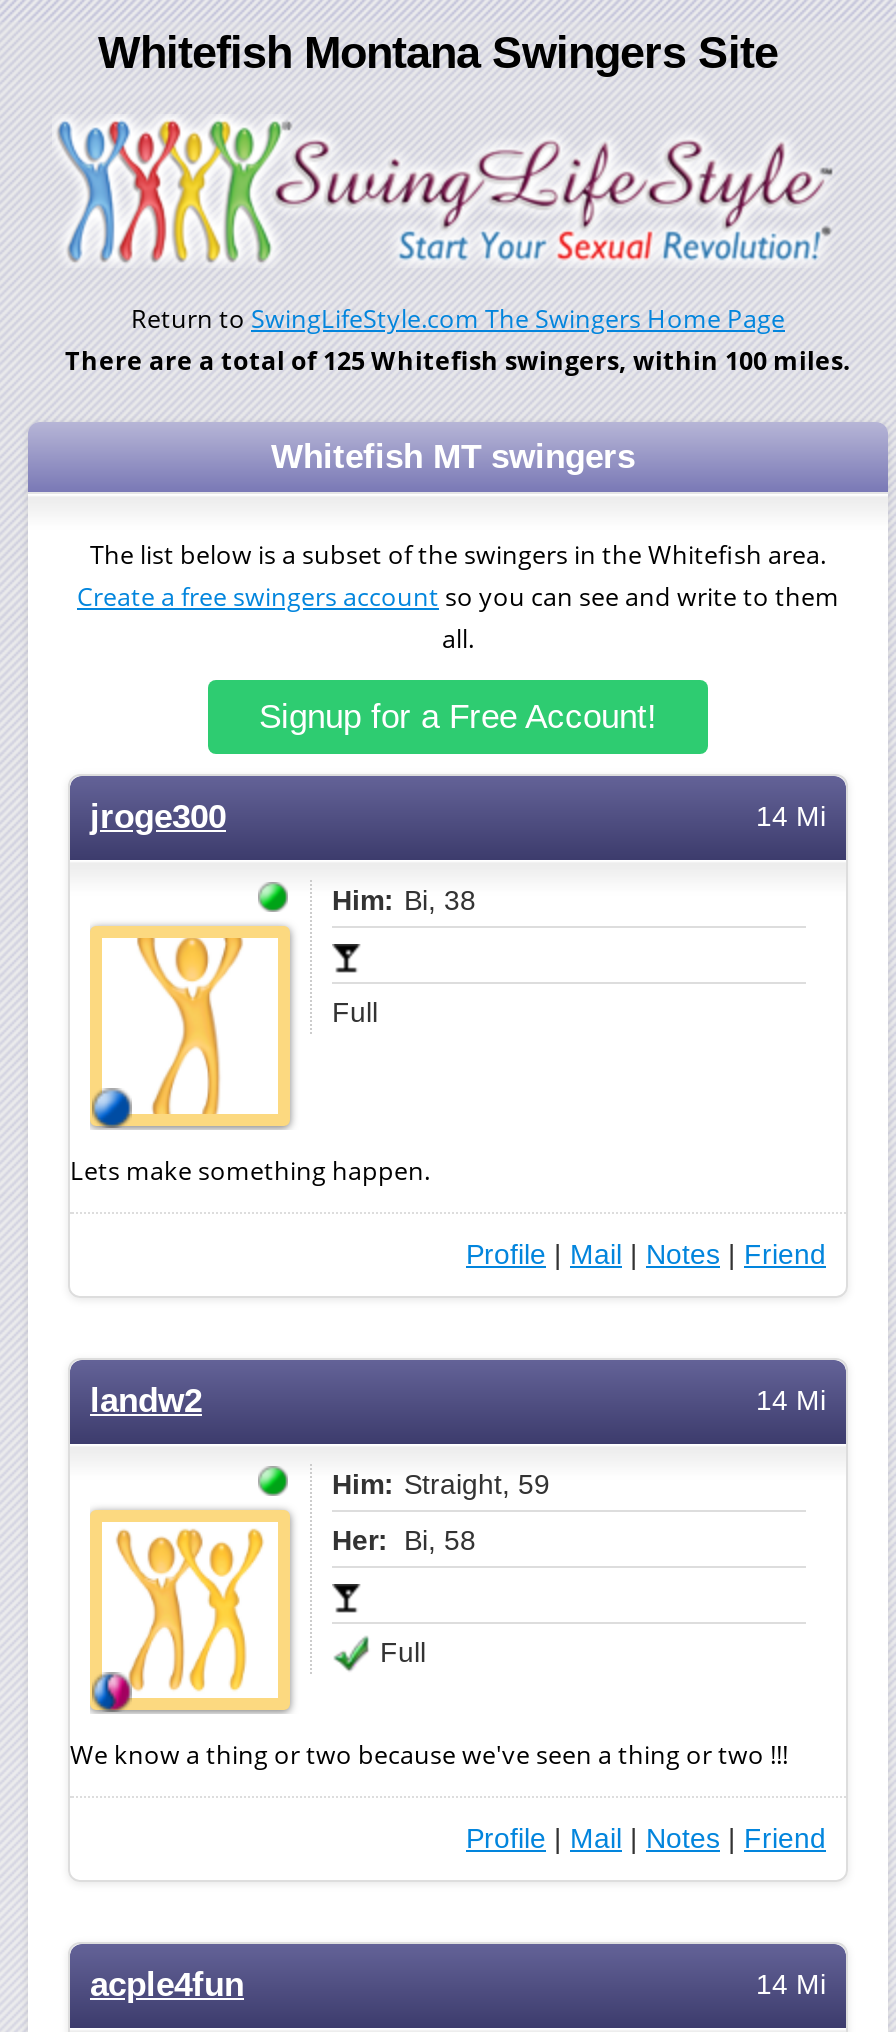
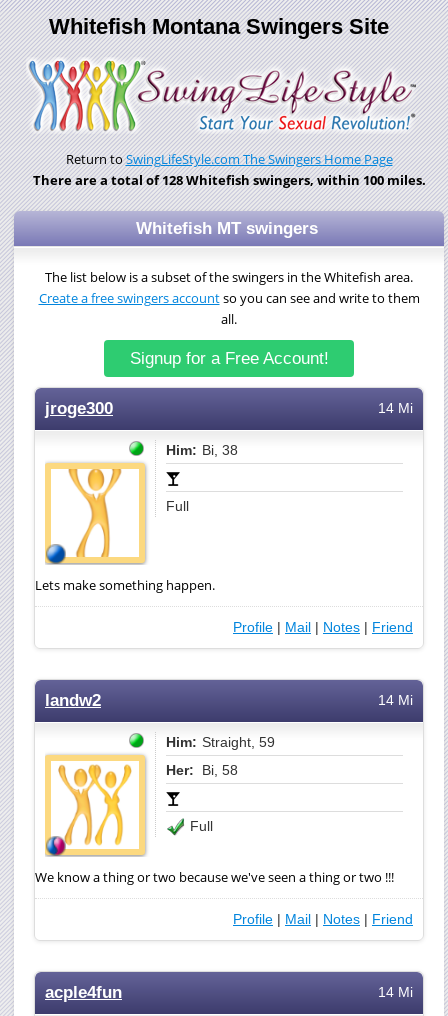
- There are a total of 125 Whitefish swingers, within 100 miles.
+ There are a total of 128 Whitefish swingers, within 100 miles.
